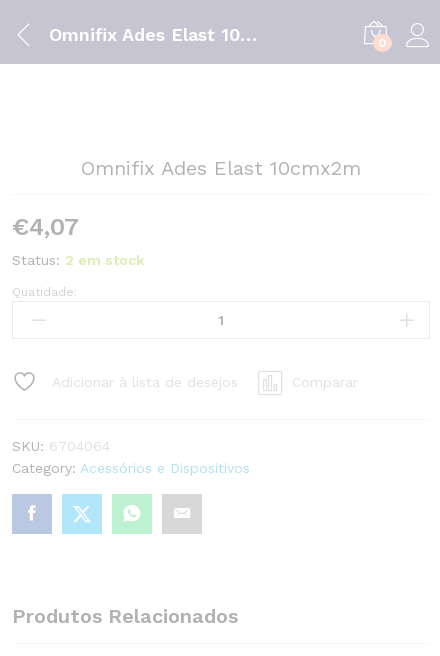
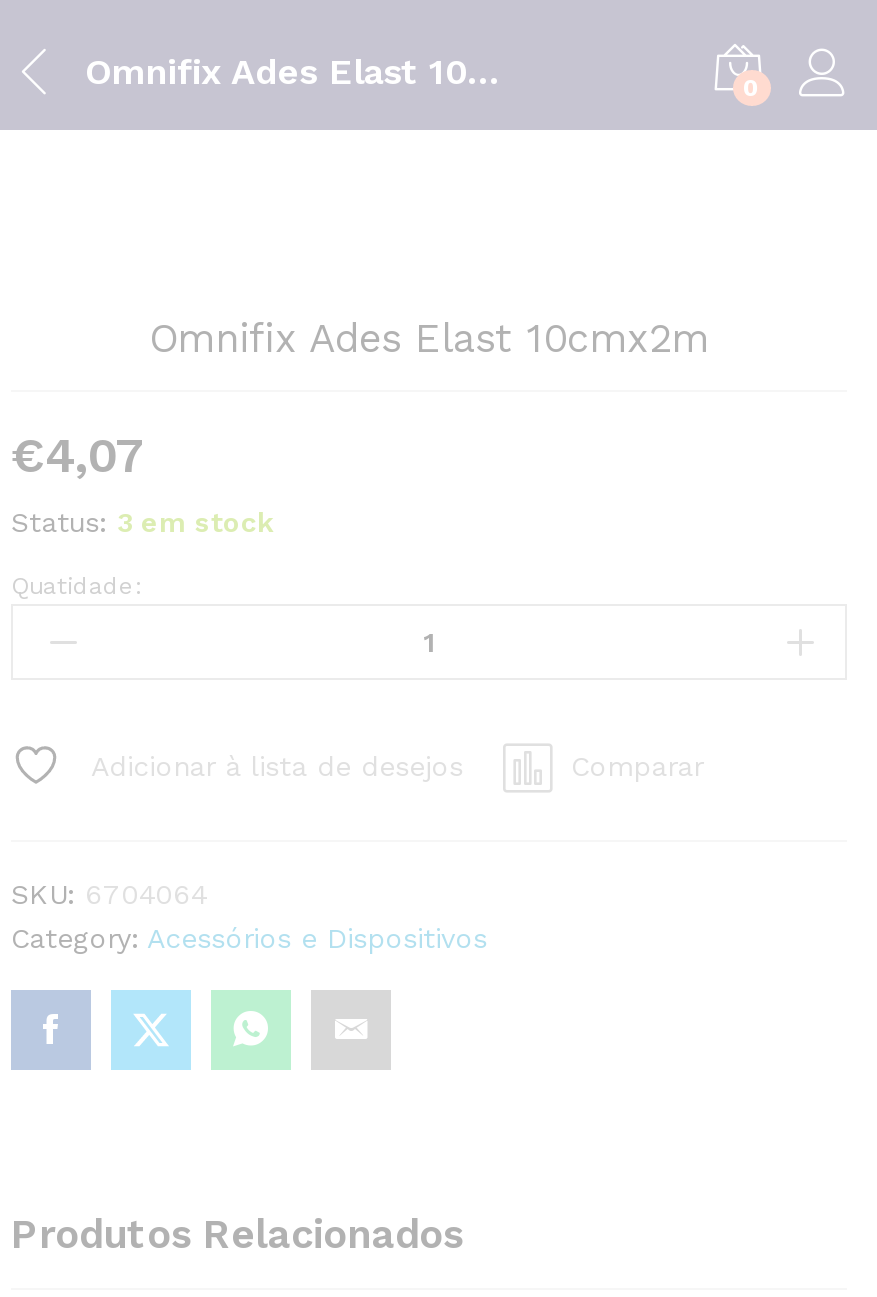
- Status: 2 em stock
+ Status: 3 em stock
